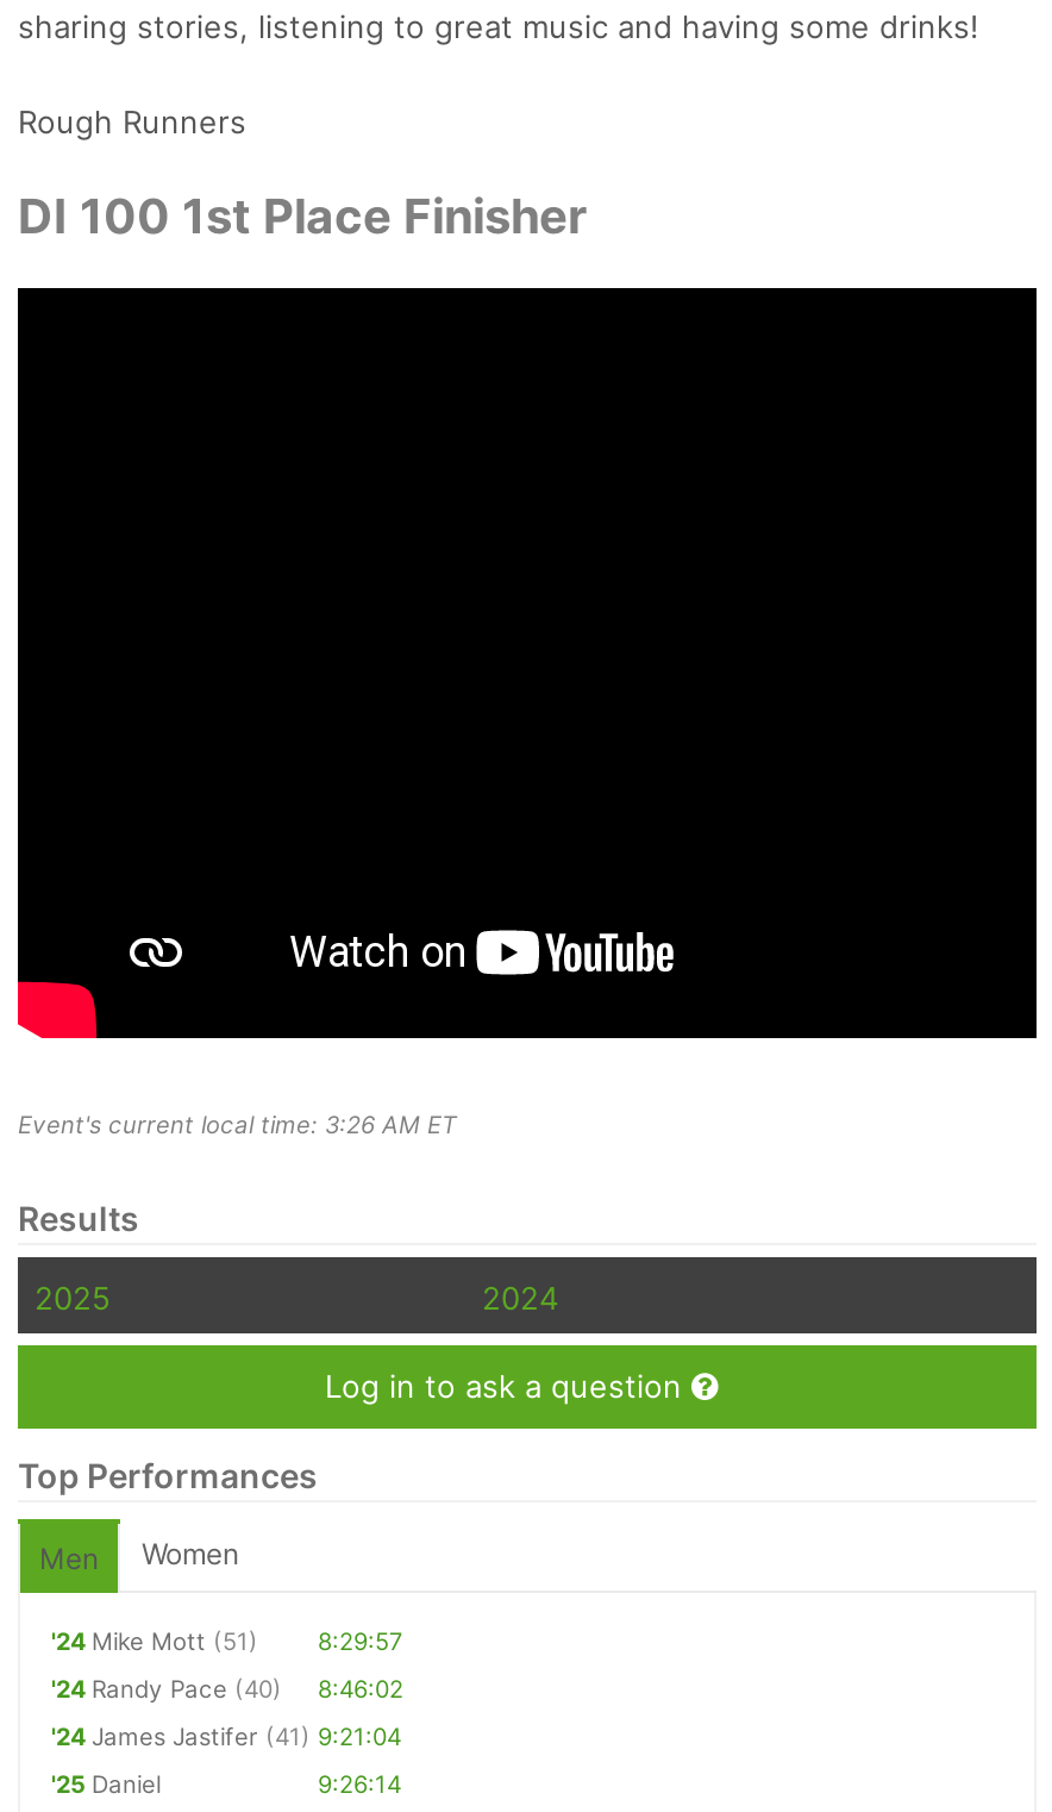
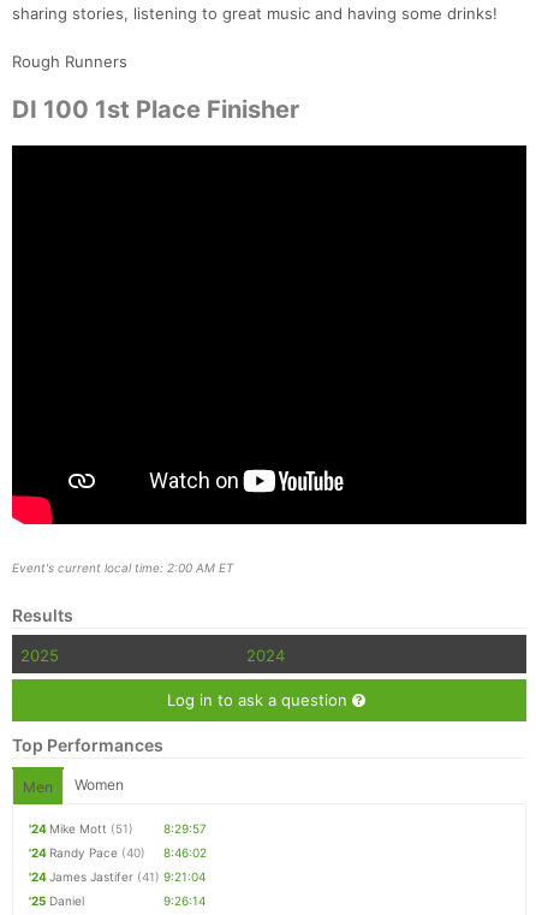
- Event's current local time: 3:26 AM ET
+ Event's current local time: 2:00 AM ET
